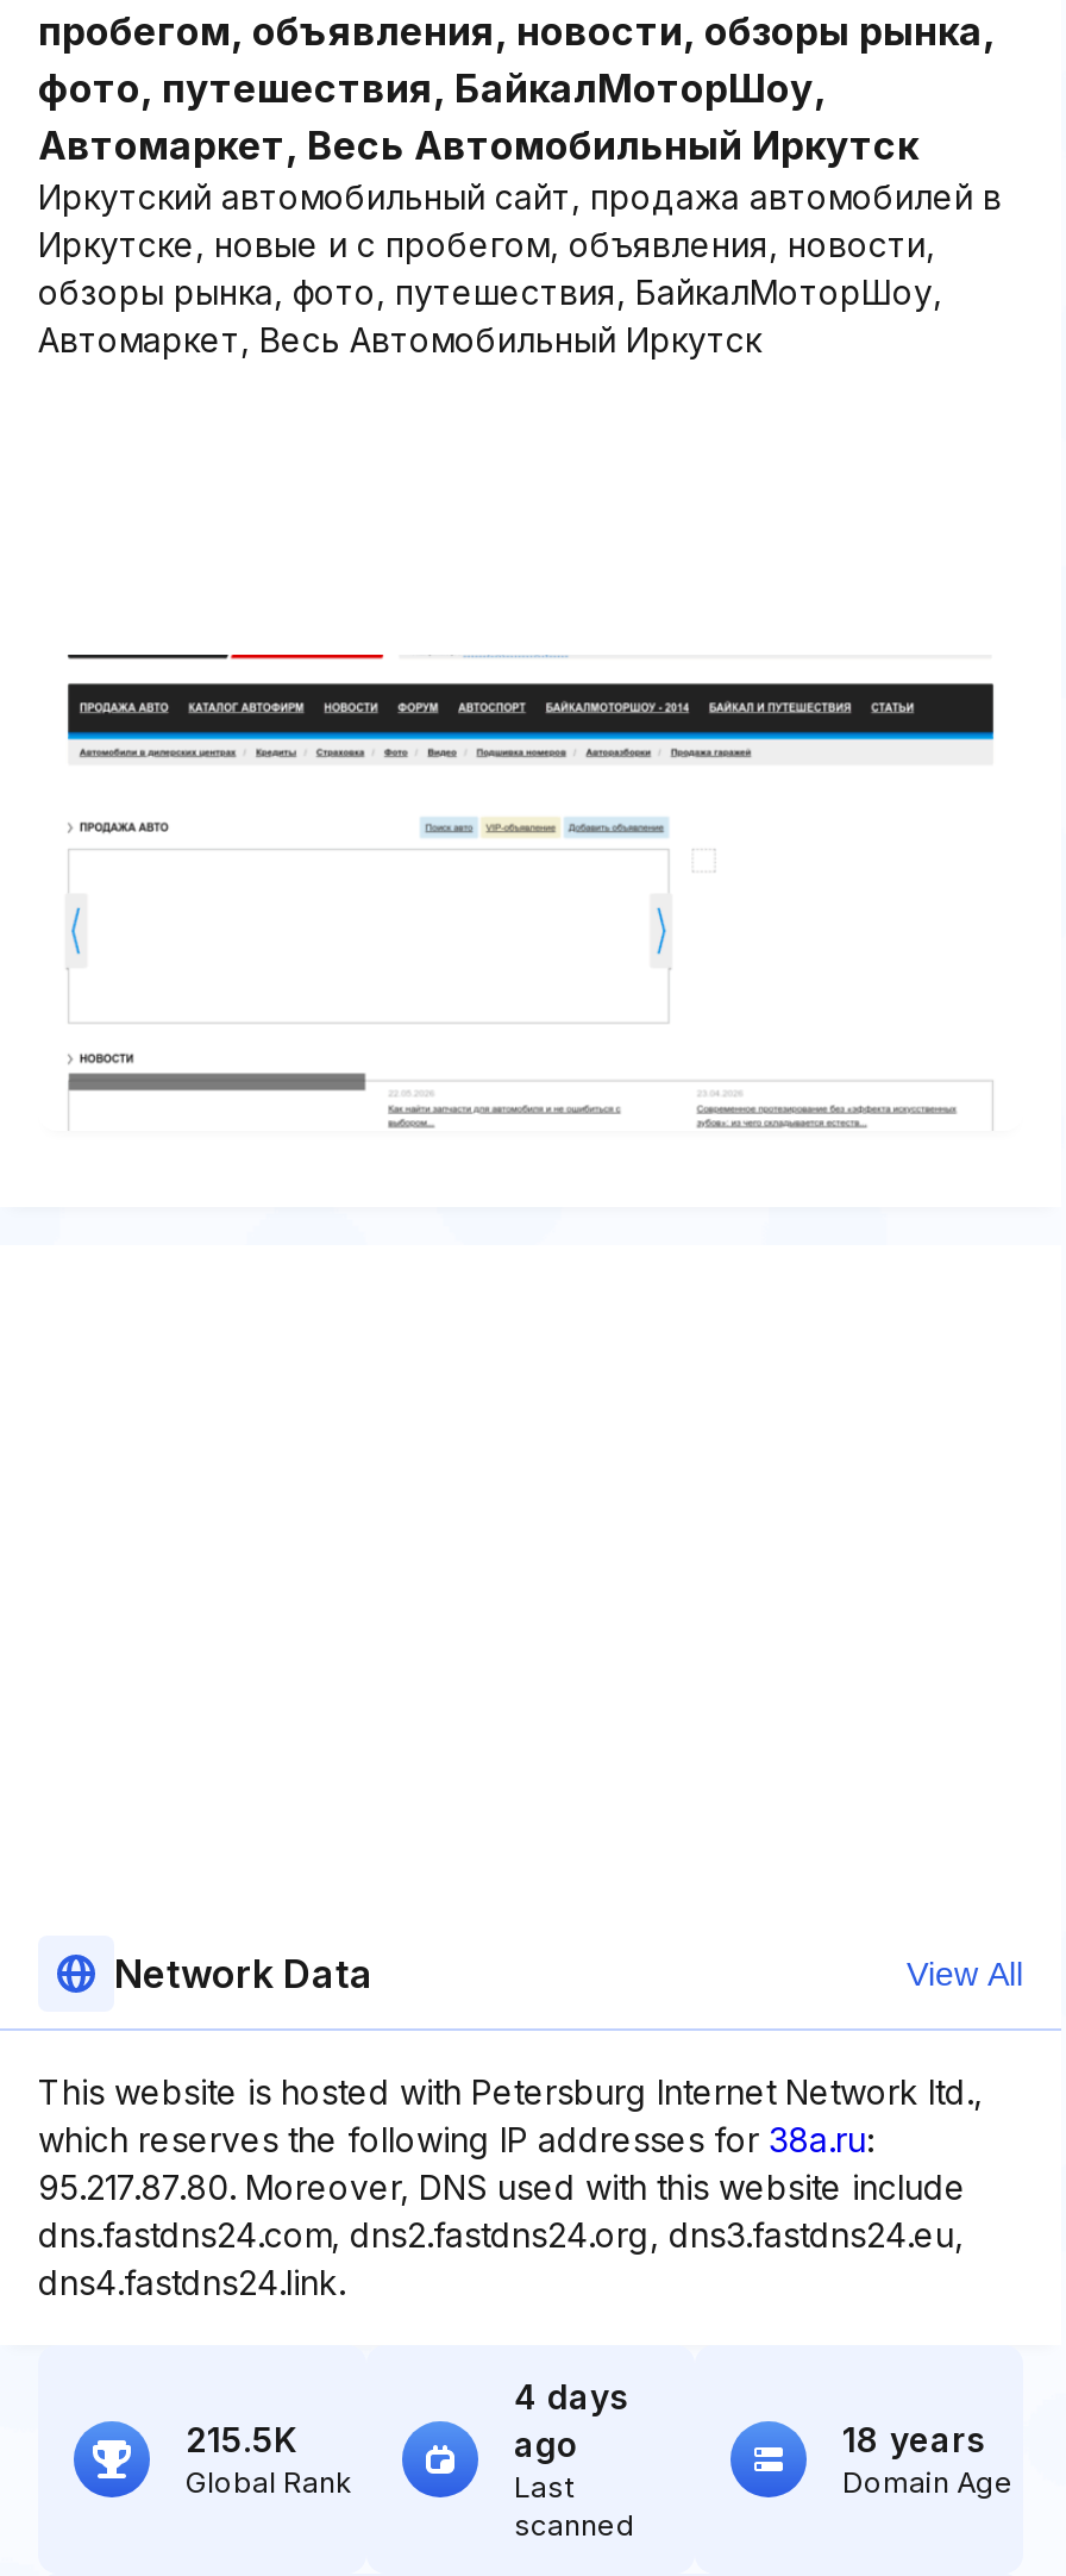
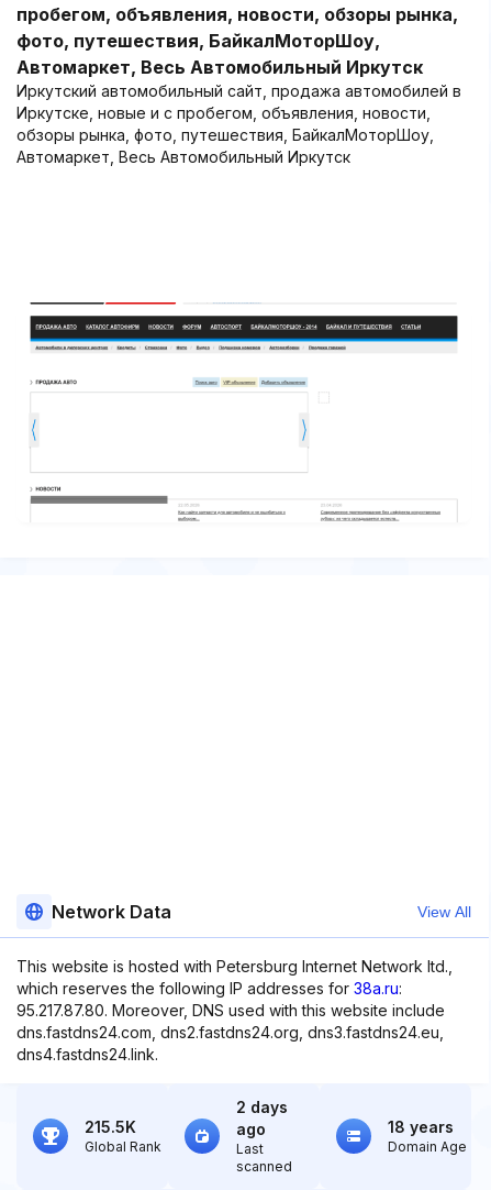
- 4 days
+ 2 days
